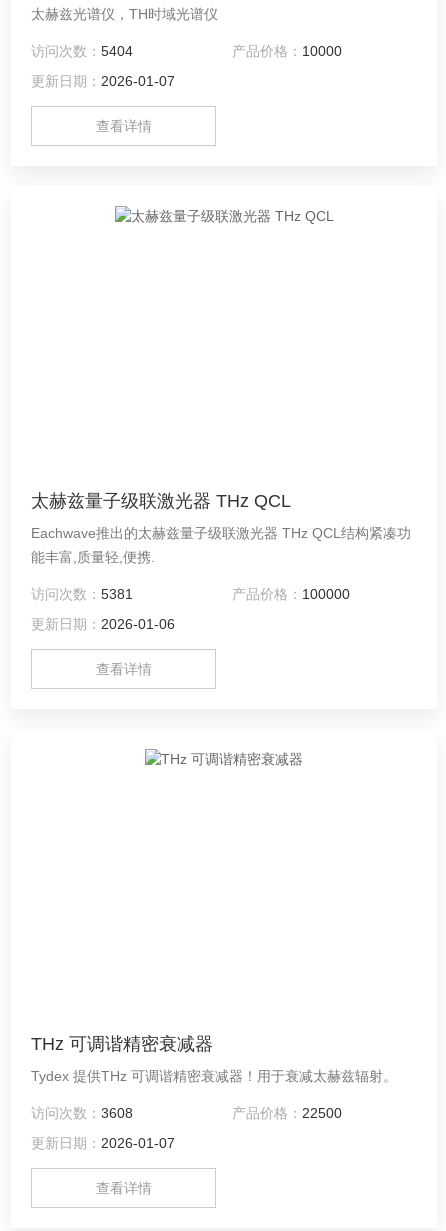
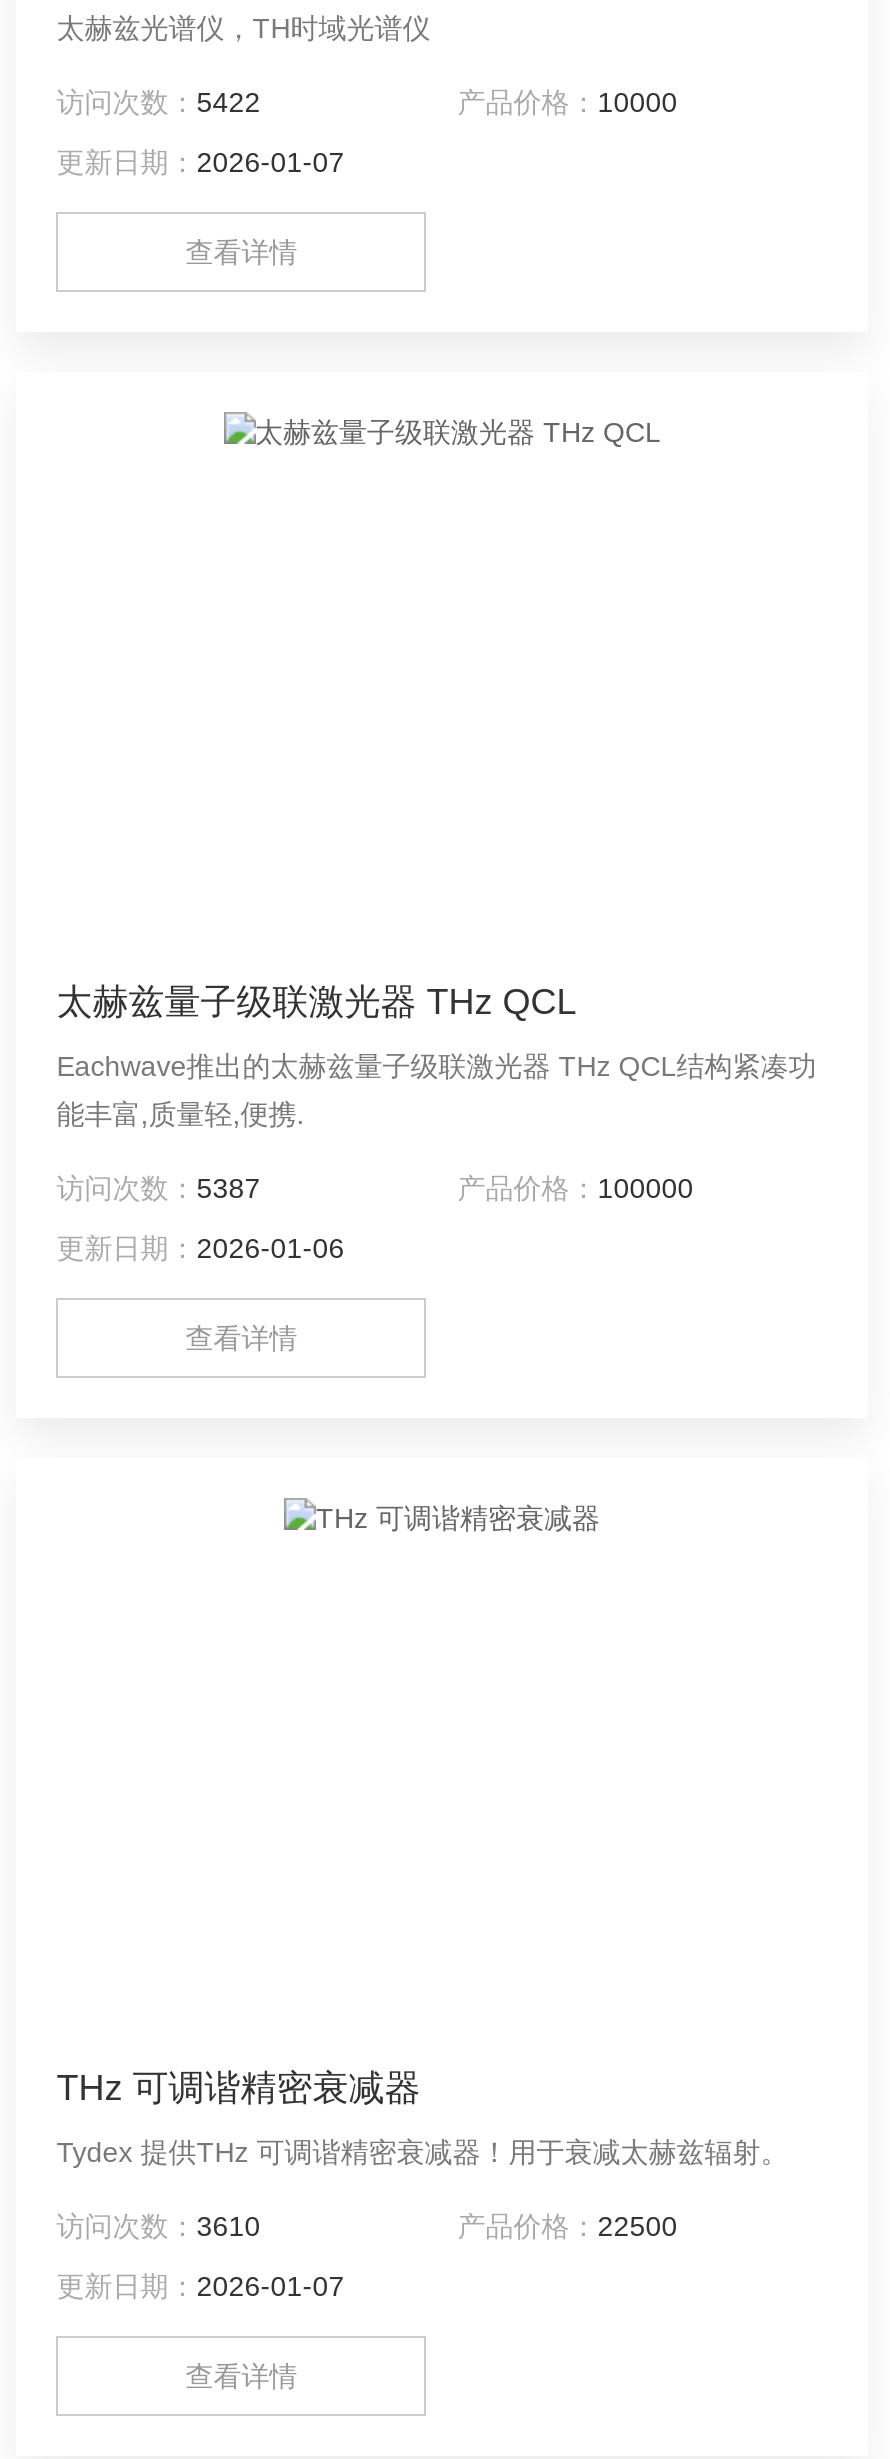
- 访问次数：5404
+ 访问次数：5422

- 访问次数：5381
+ 访问次数：5387

- 访问次数：3608
+ 访问次数：3610
